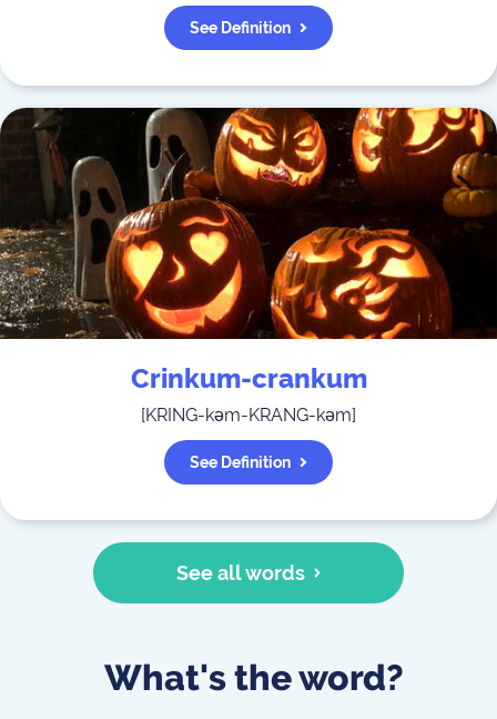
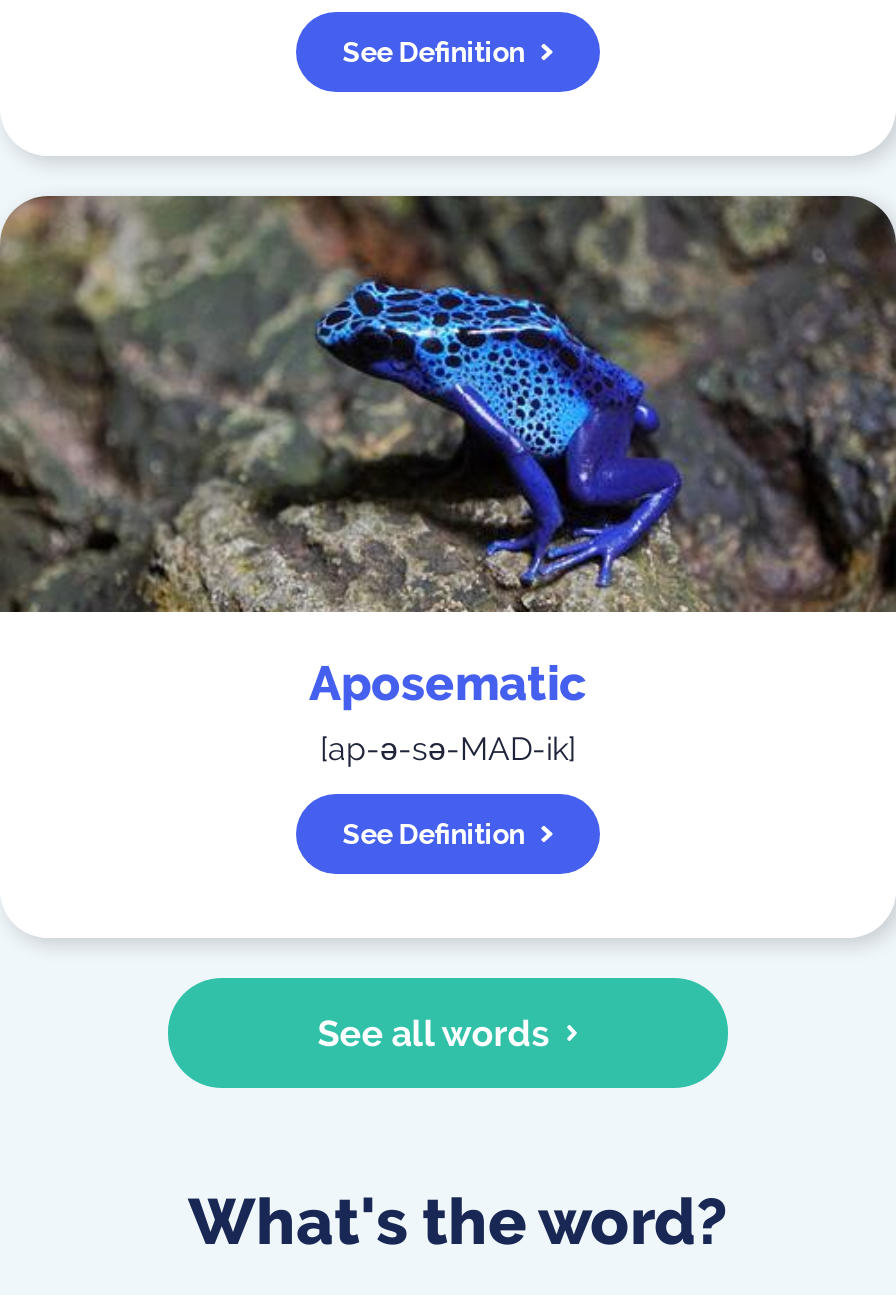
- [image]
- Crinkum-crankum
- [KRING-kəm-KRANG-kəm]
+ [image]
+ Aposematic
+ [ap-ə-sə-MAD-ik]
